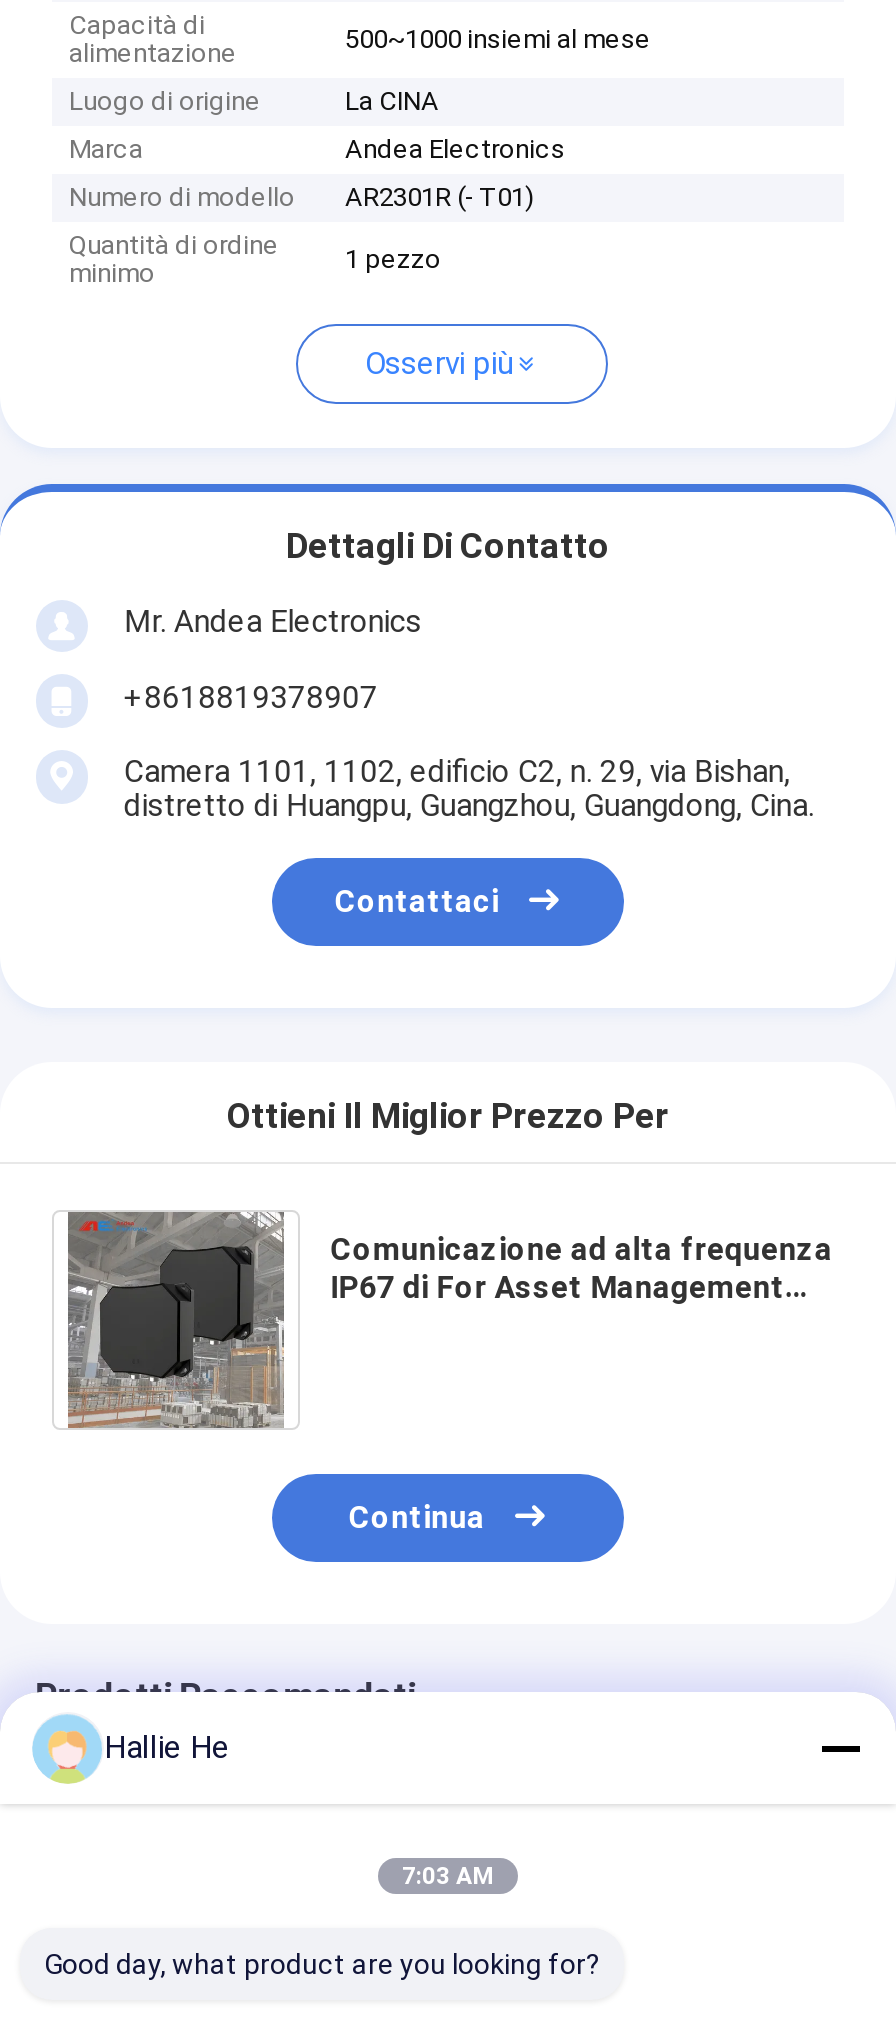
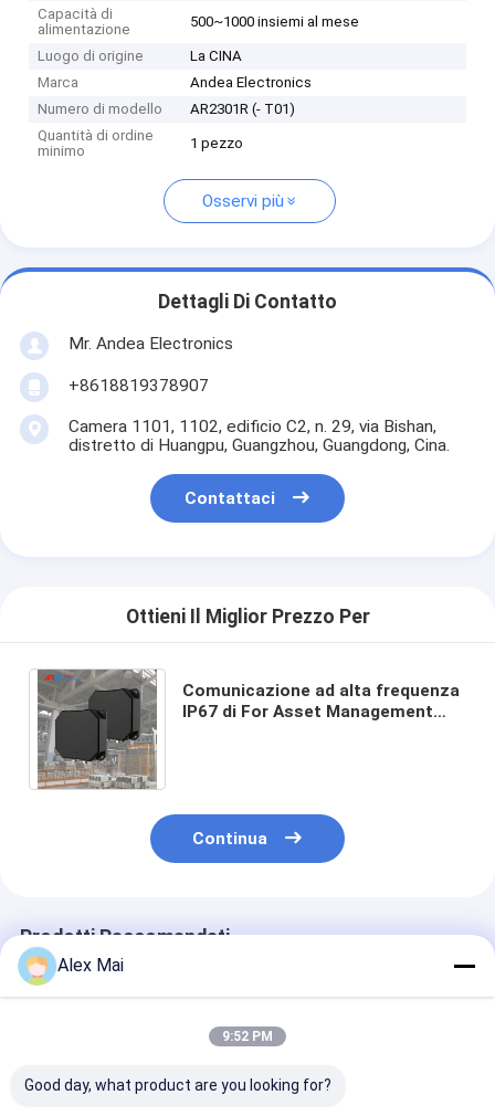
- Hallie He
+ Alex Mai

- 7:03 AM
+ 9:52 PM
